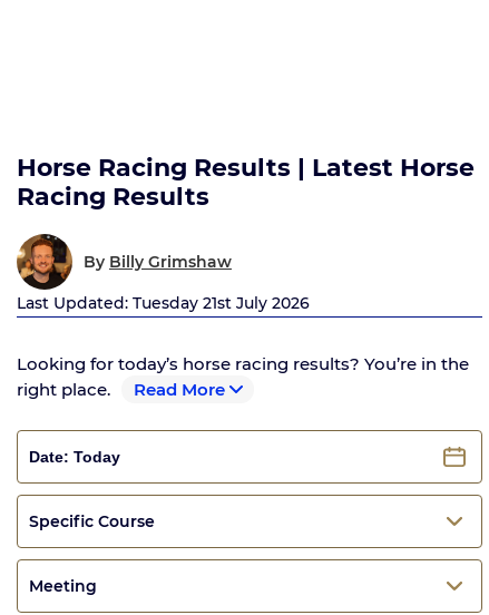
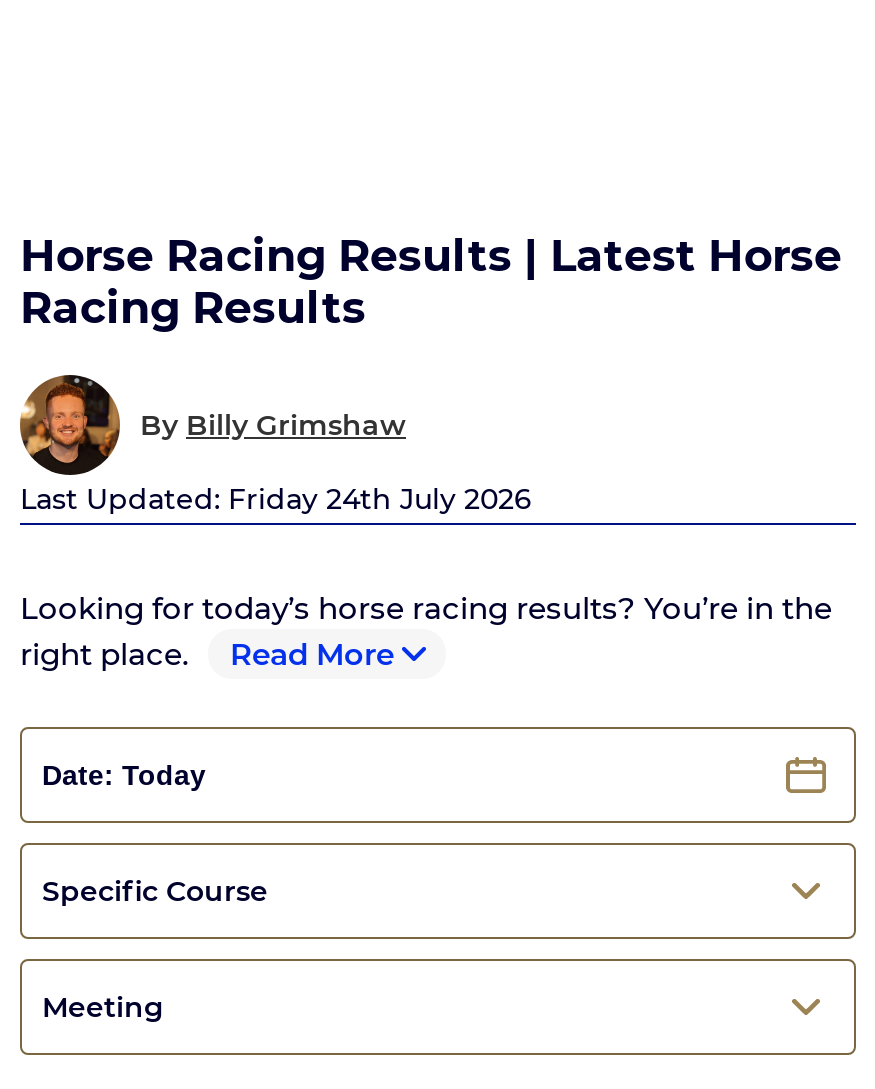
- Last Updated: Tuesday 21st July 2026
+ Last Updated: Friday 24th July 2026
